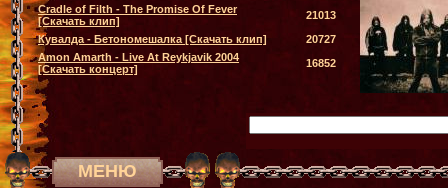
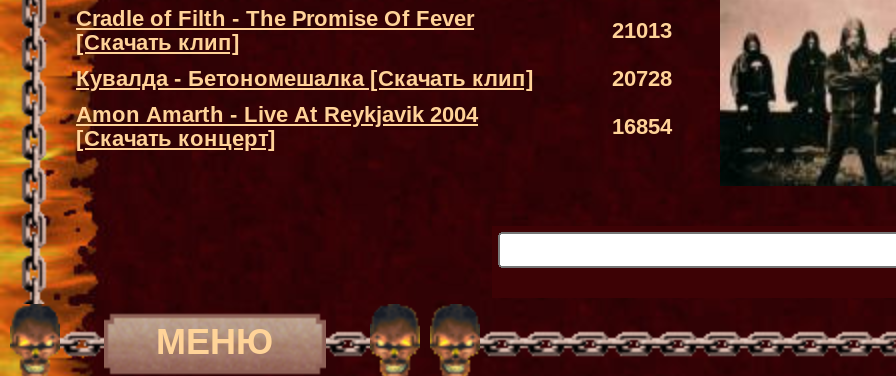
- 20727
+ 20728

- 16852
+ 16854
